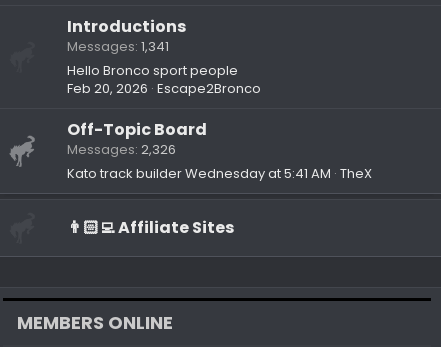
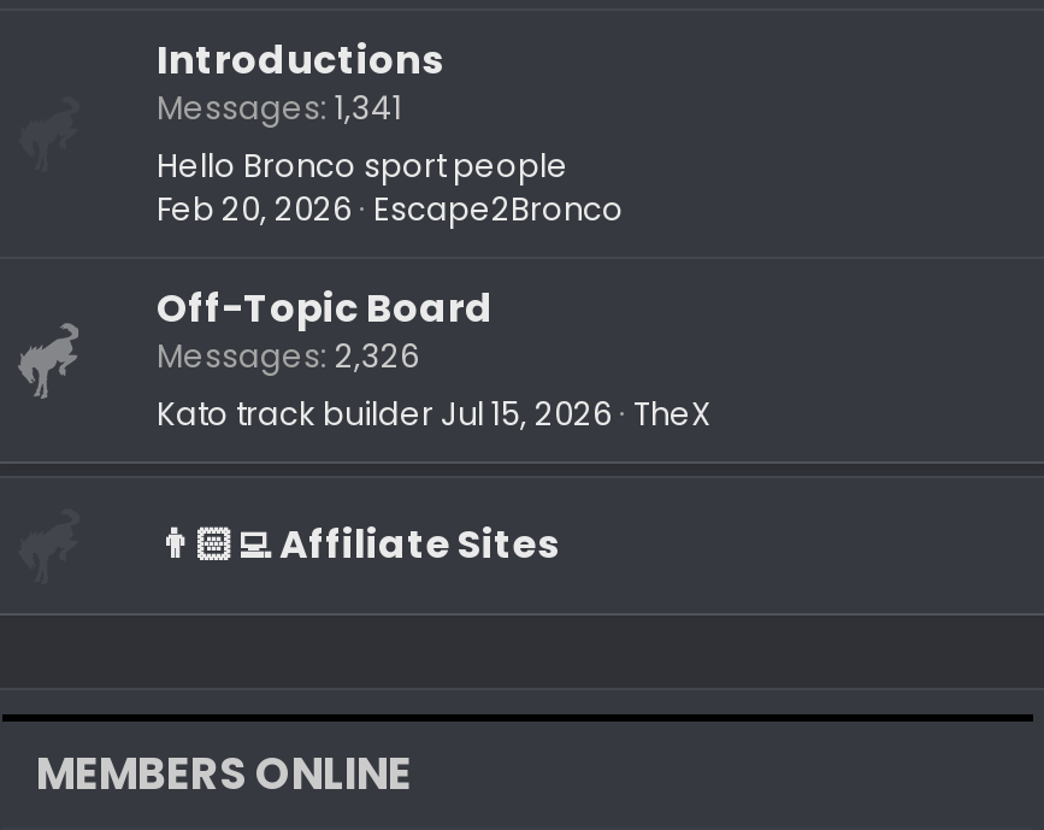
- Kato track builder Wednesday at 5:41 AM TheX
+ Kato track builder Jul 15, 2026 TheX
